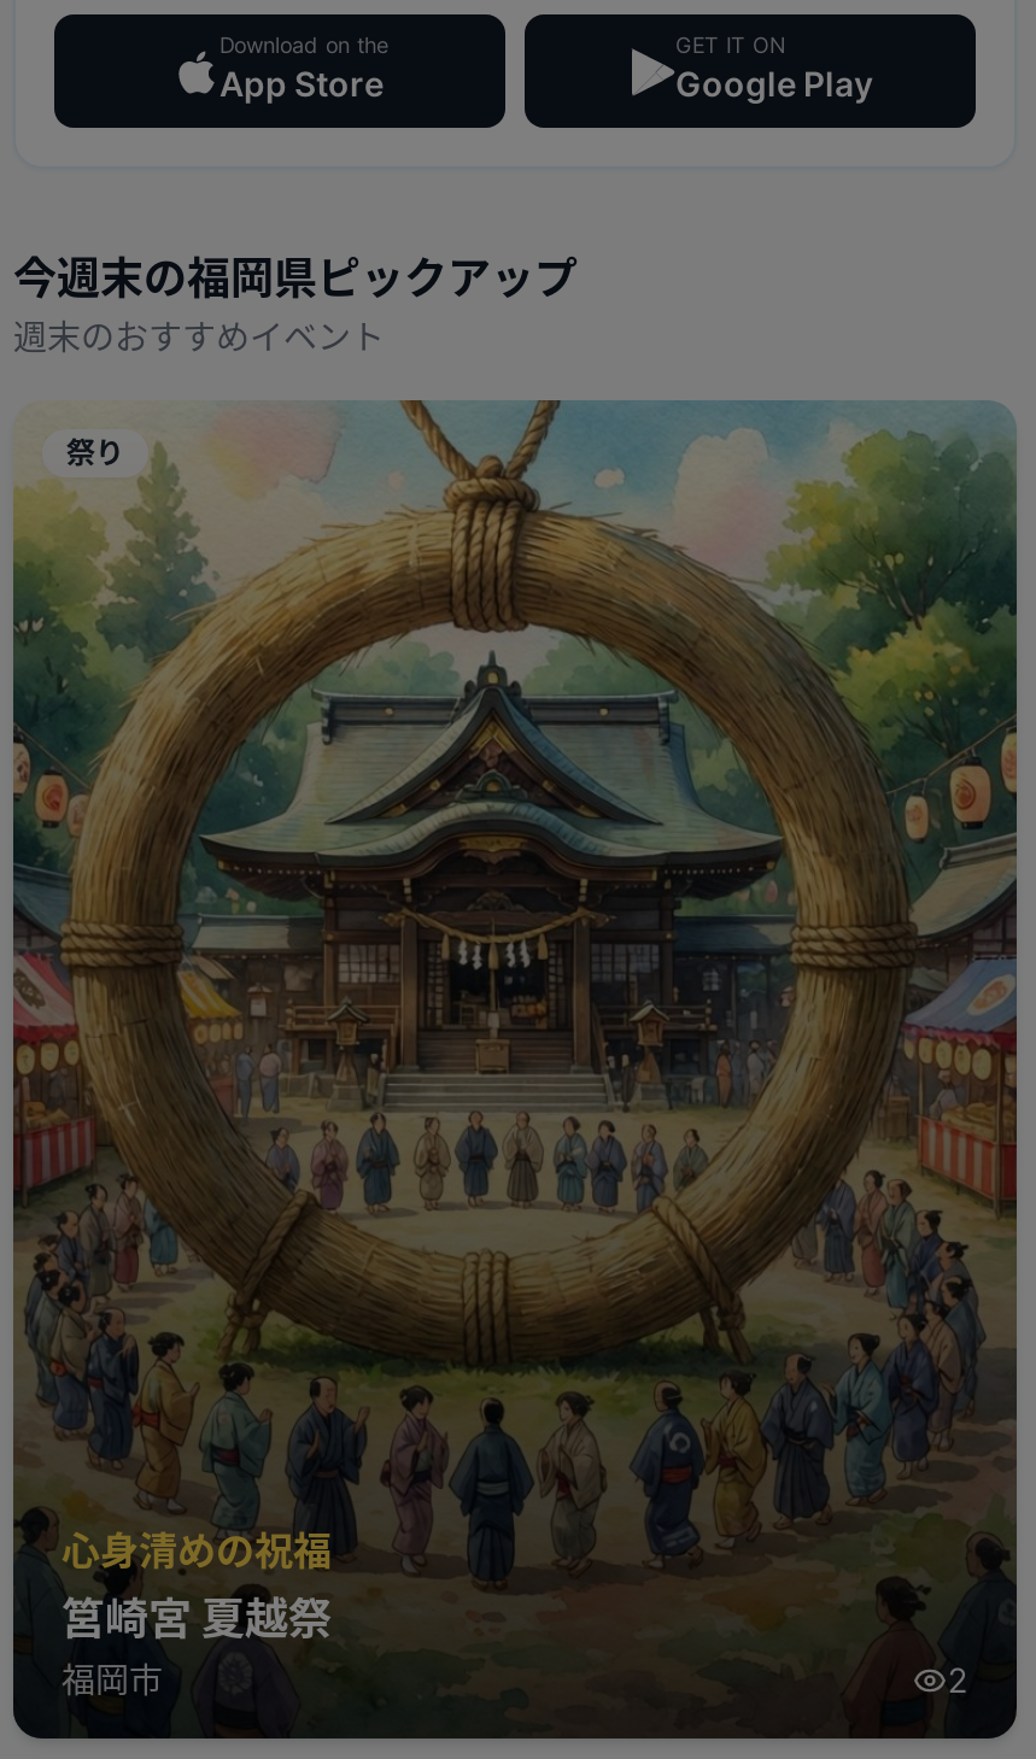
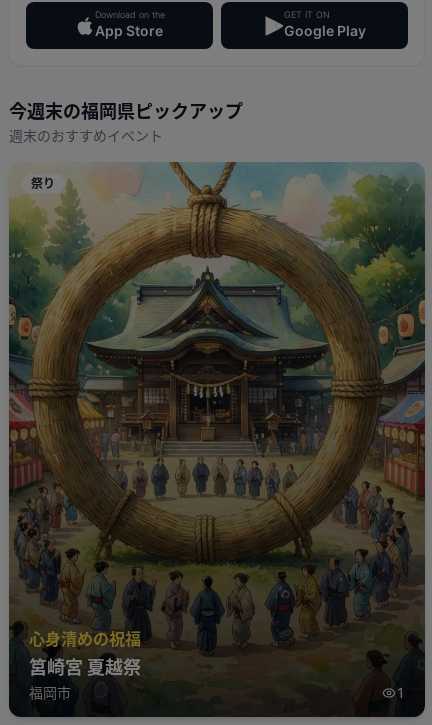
- 2
+ 1
